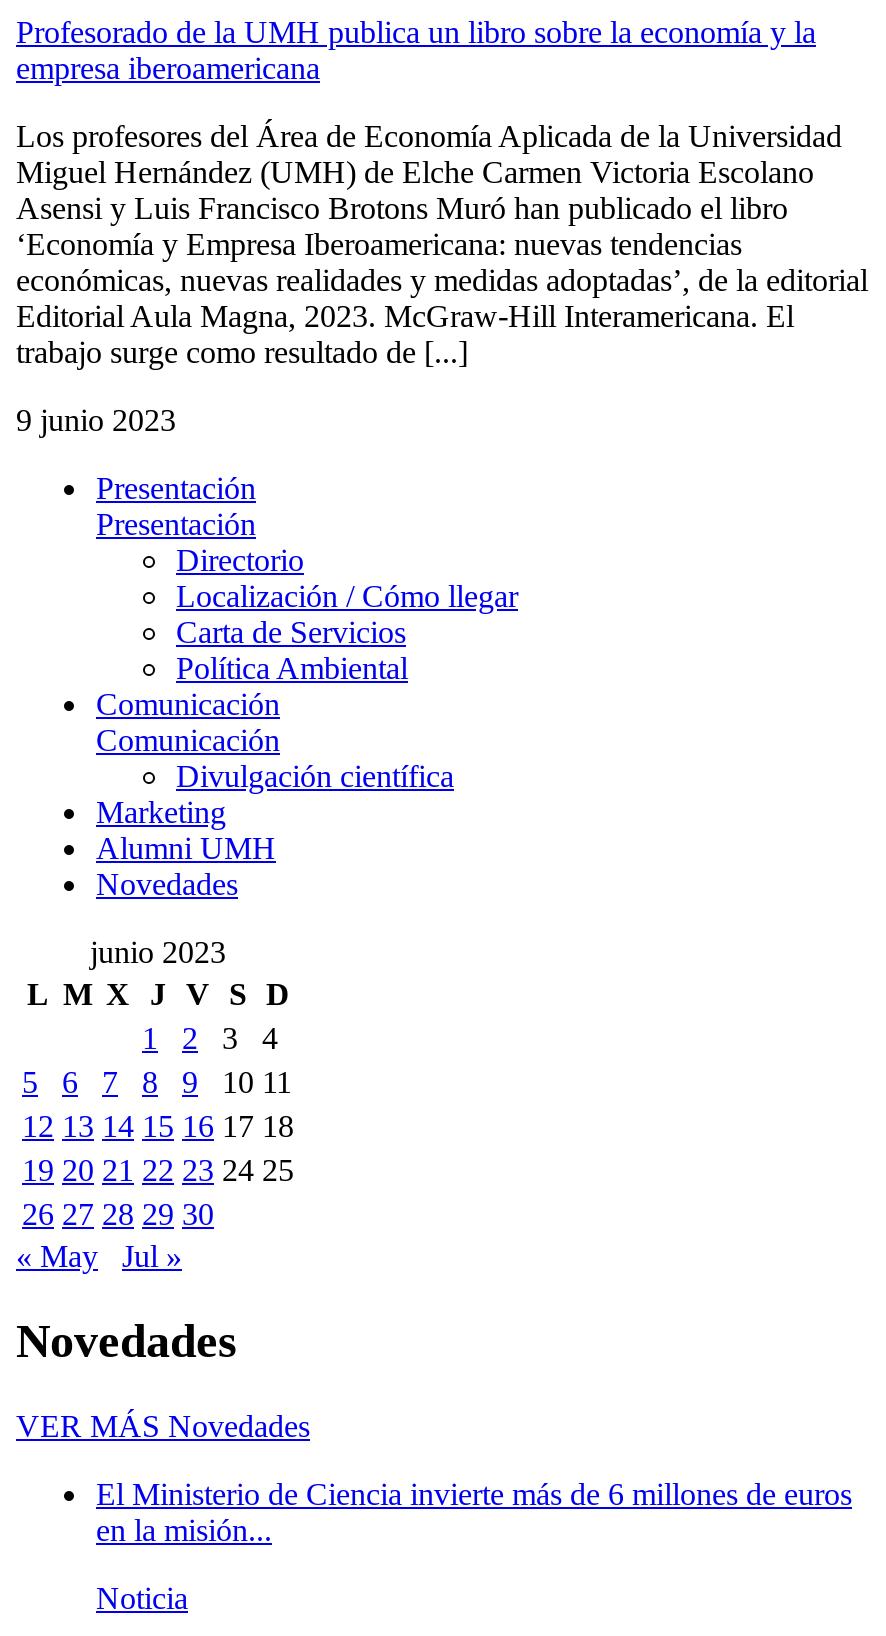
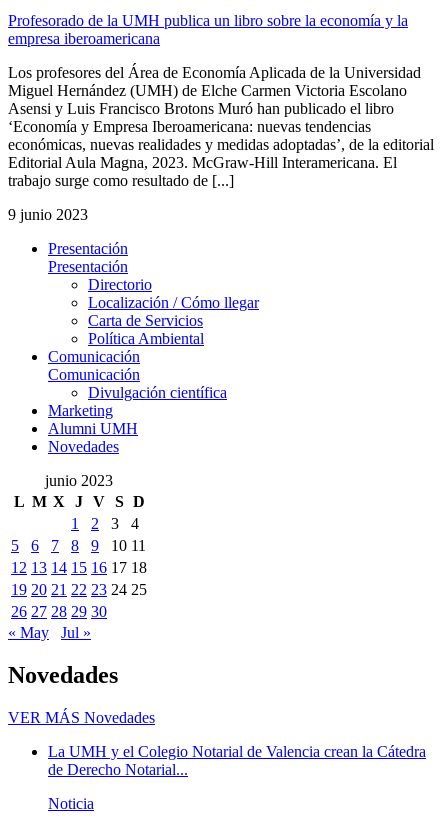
- El Ministerio de Ciencia invierte más de 6 millones de euros
- en la misión...
+ La UMH y el Colegio Notarial de Valencia crean la Cátedra
+ de Derecho Notarial...
